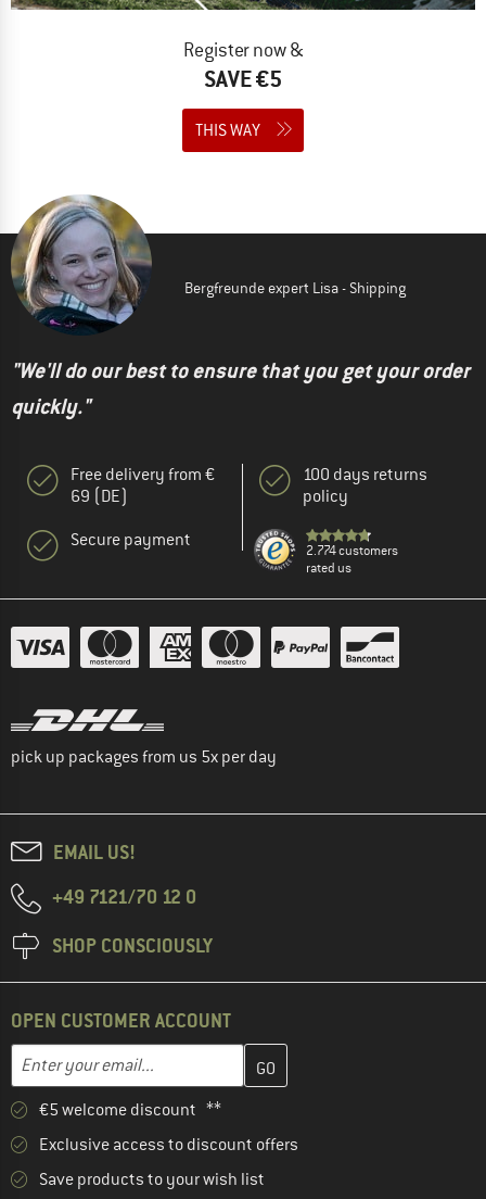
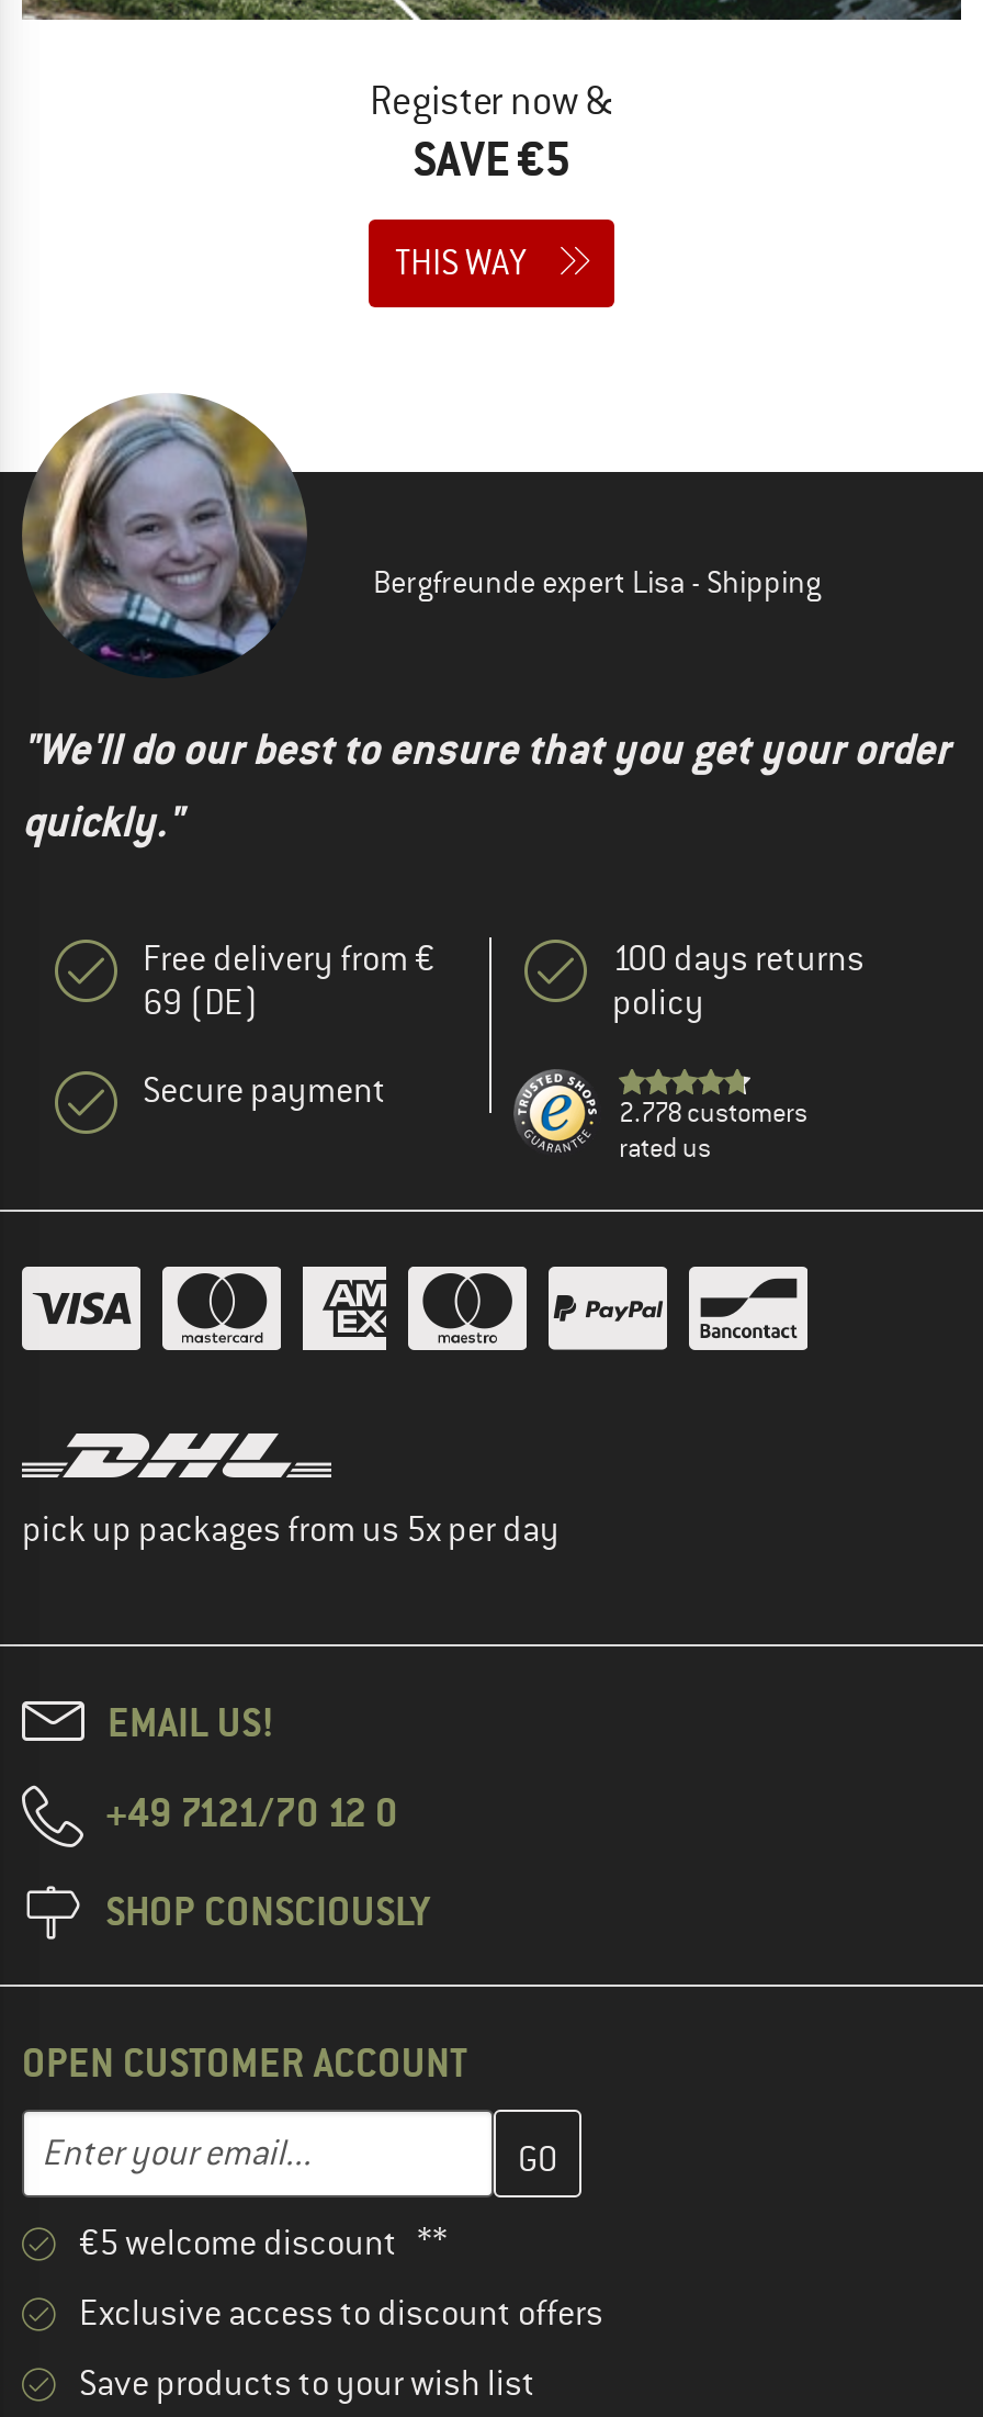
- 2.774 customers
+ 2.778 customers
